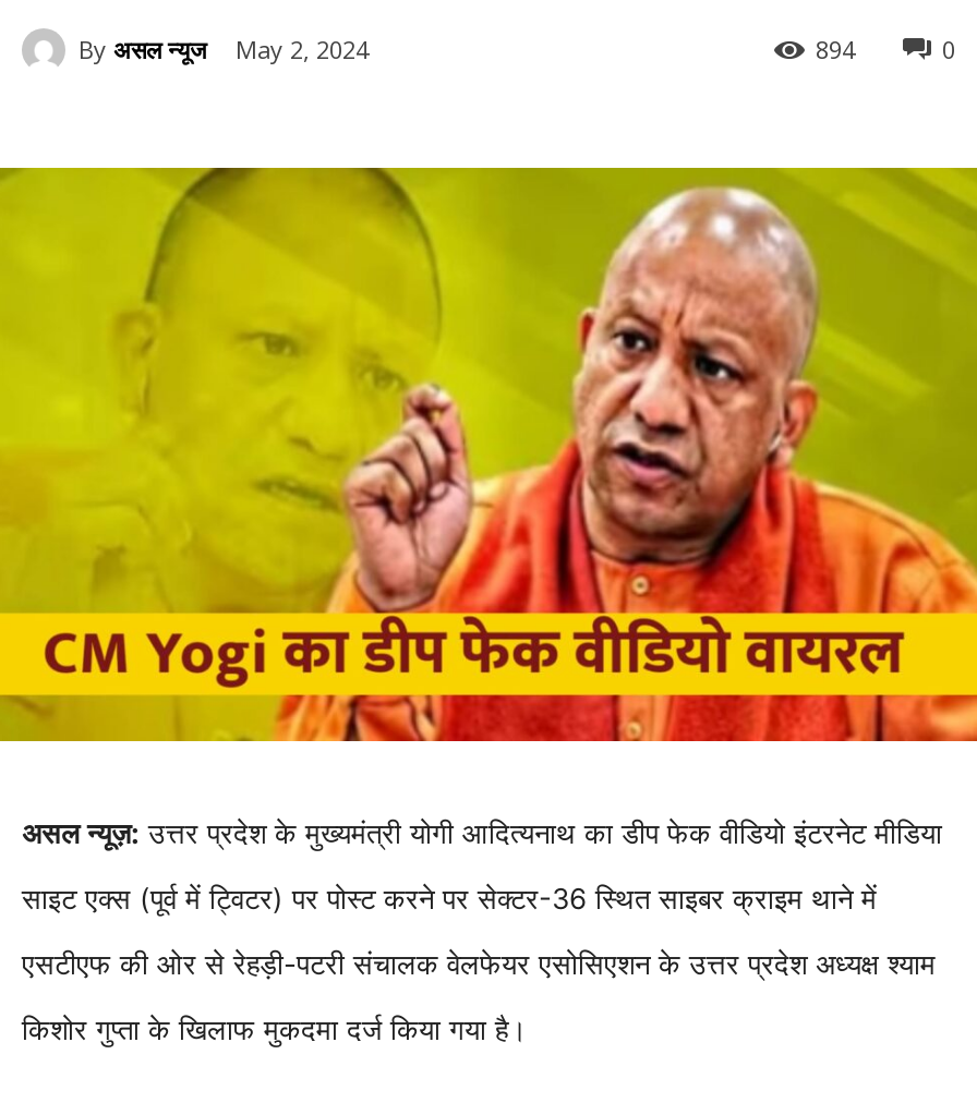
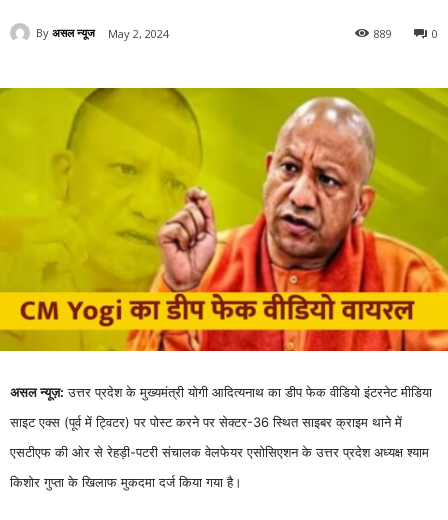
- 894
+ 889
